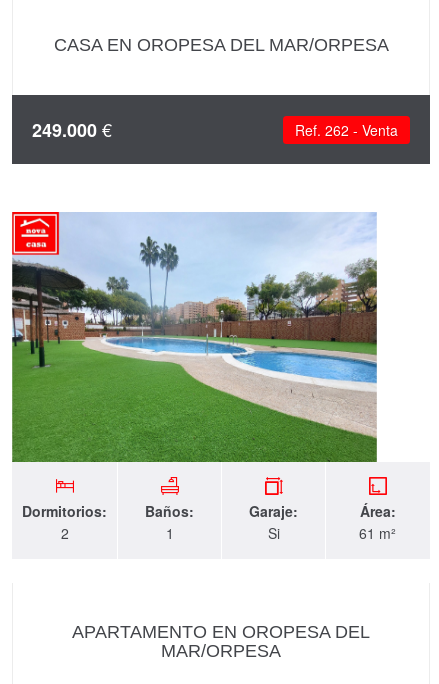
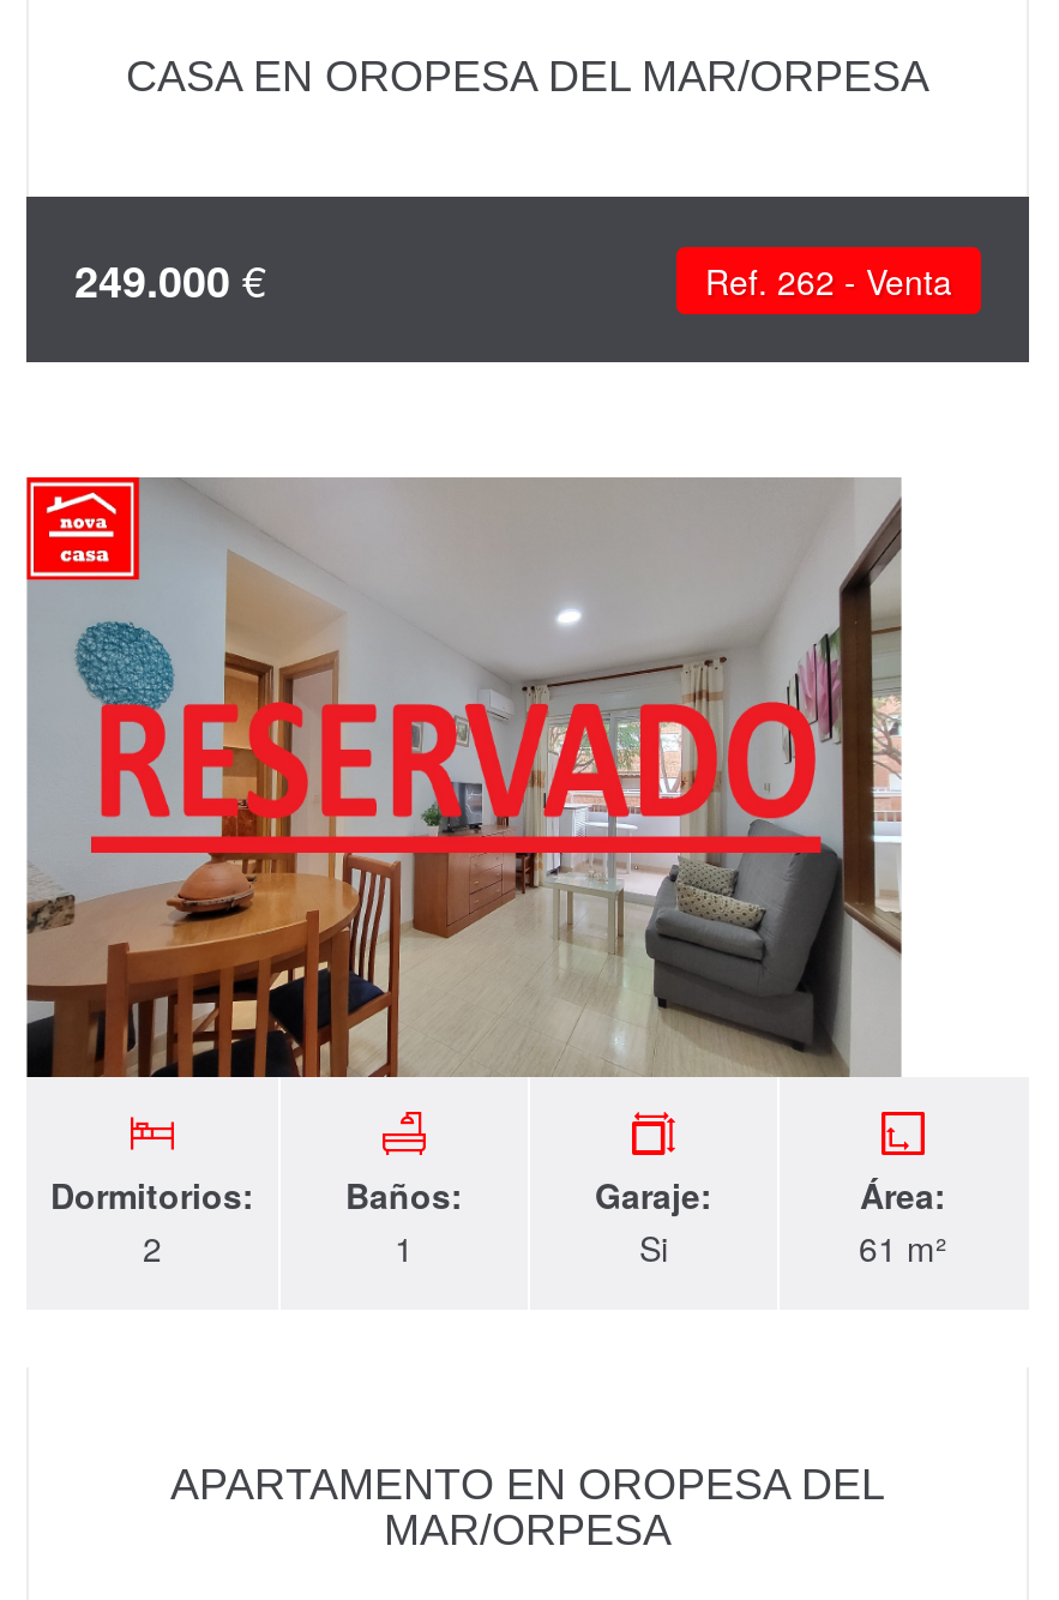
- [image]
+ [image]
